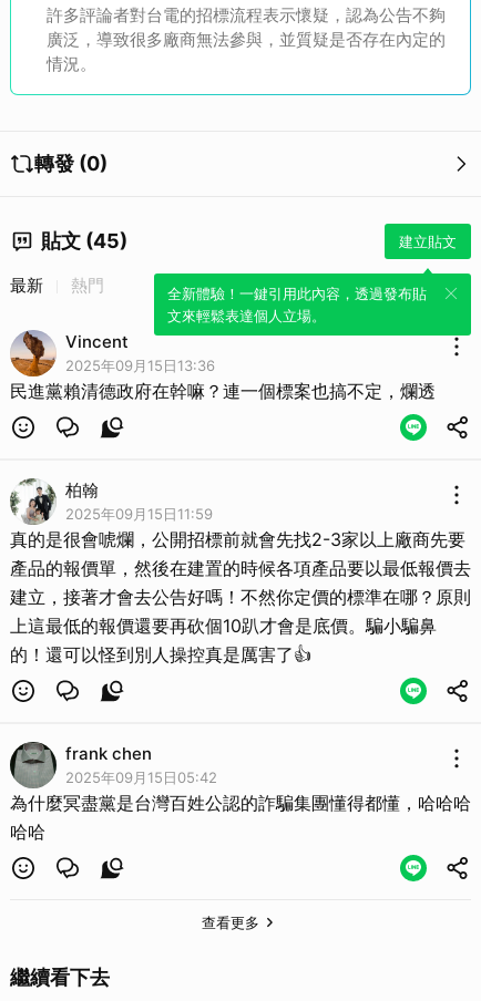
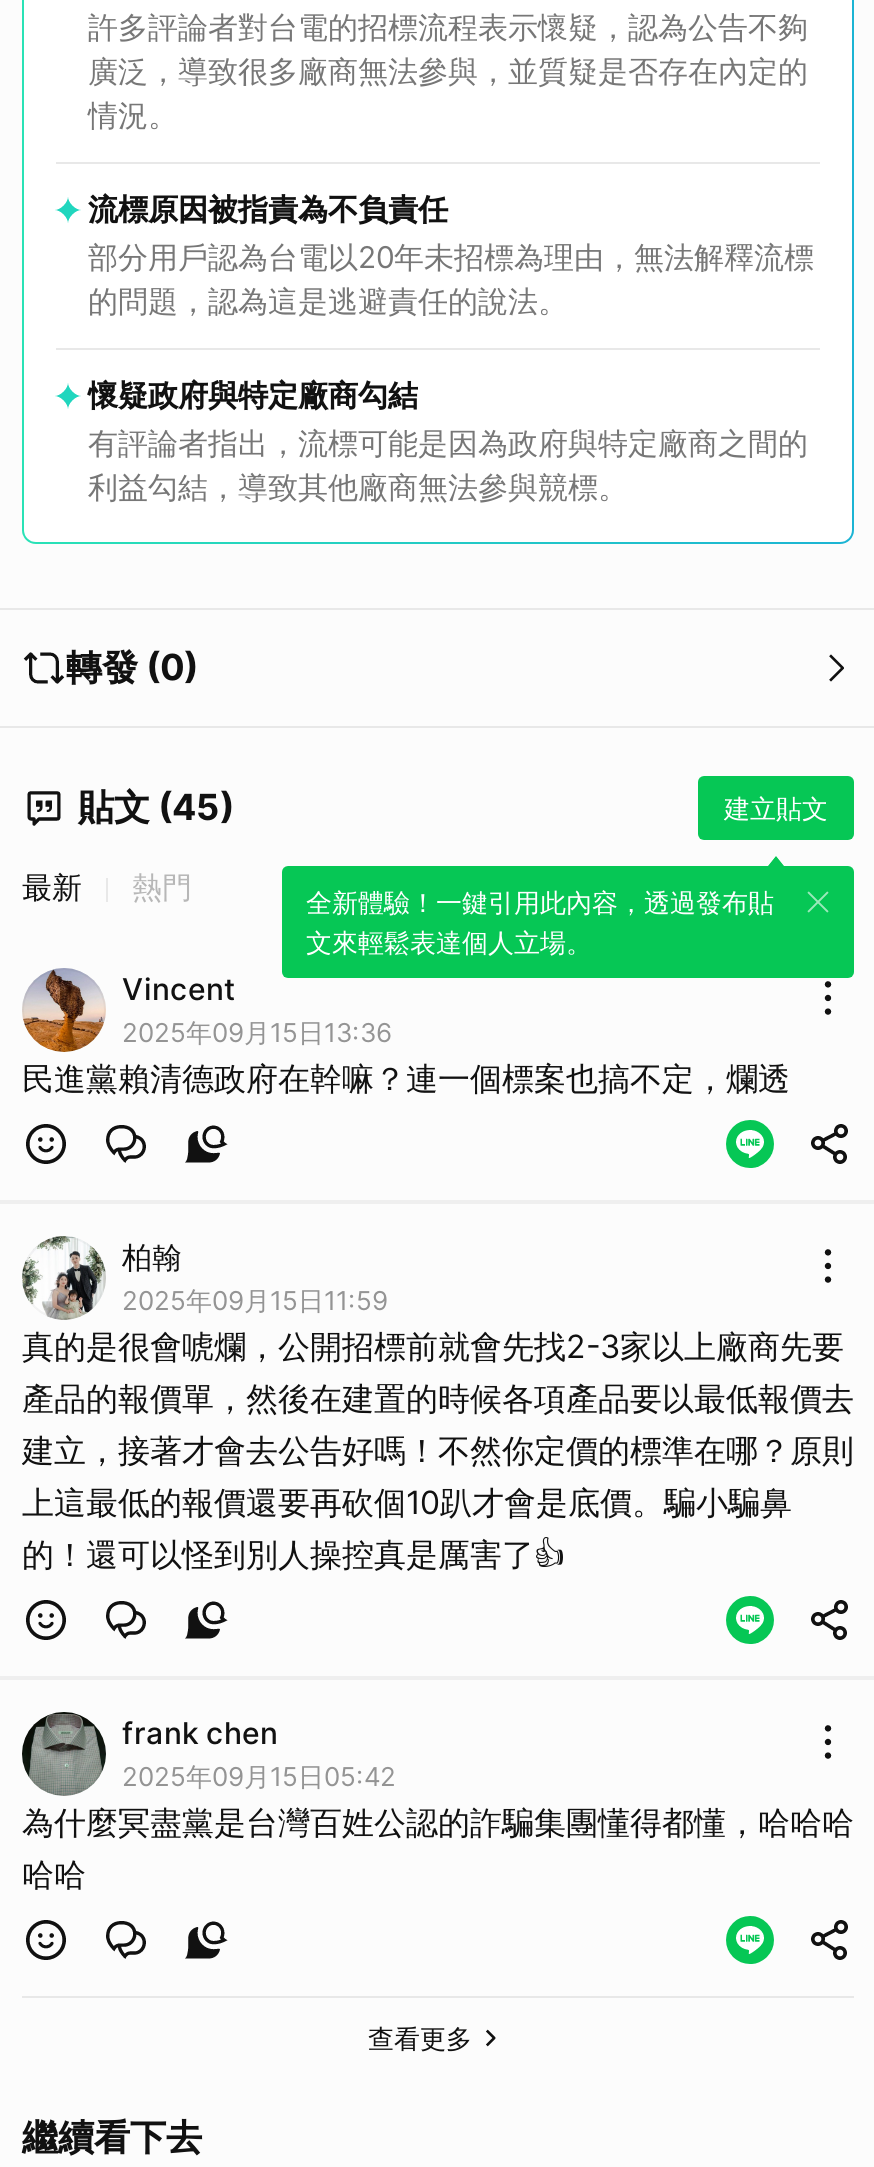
+ 流標原因被指責為不負責任
+ 部分用戶認為台電以20年未招標為理由，無法解釋流標
+ 的問題，認為這是逃避責任的說法。
+ 懷疑政府與特定廠商勾結
+ 有評論者指出，流標可能是因為政府與特定廠商之間的
+ 利益勾結，導致其他廠商無法參與競標。
